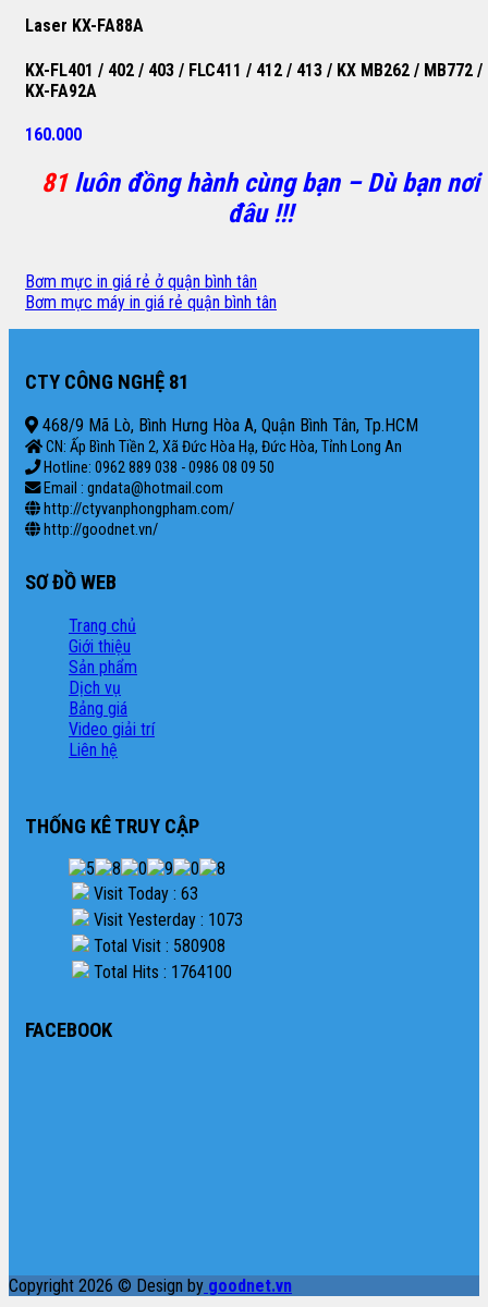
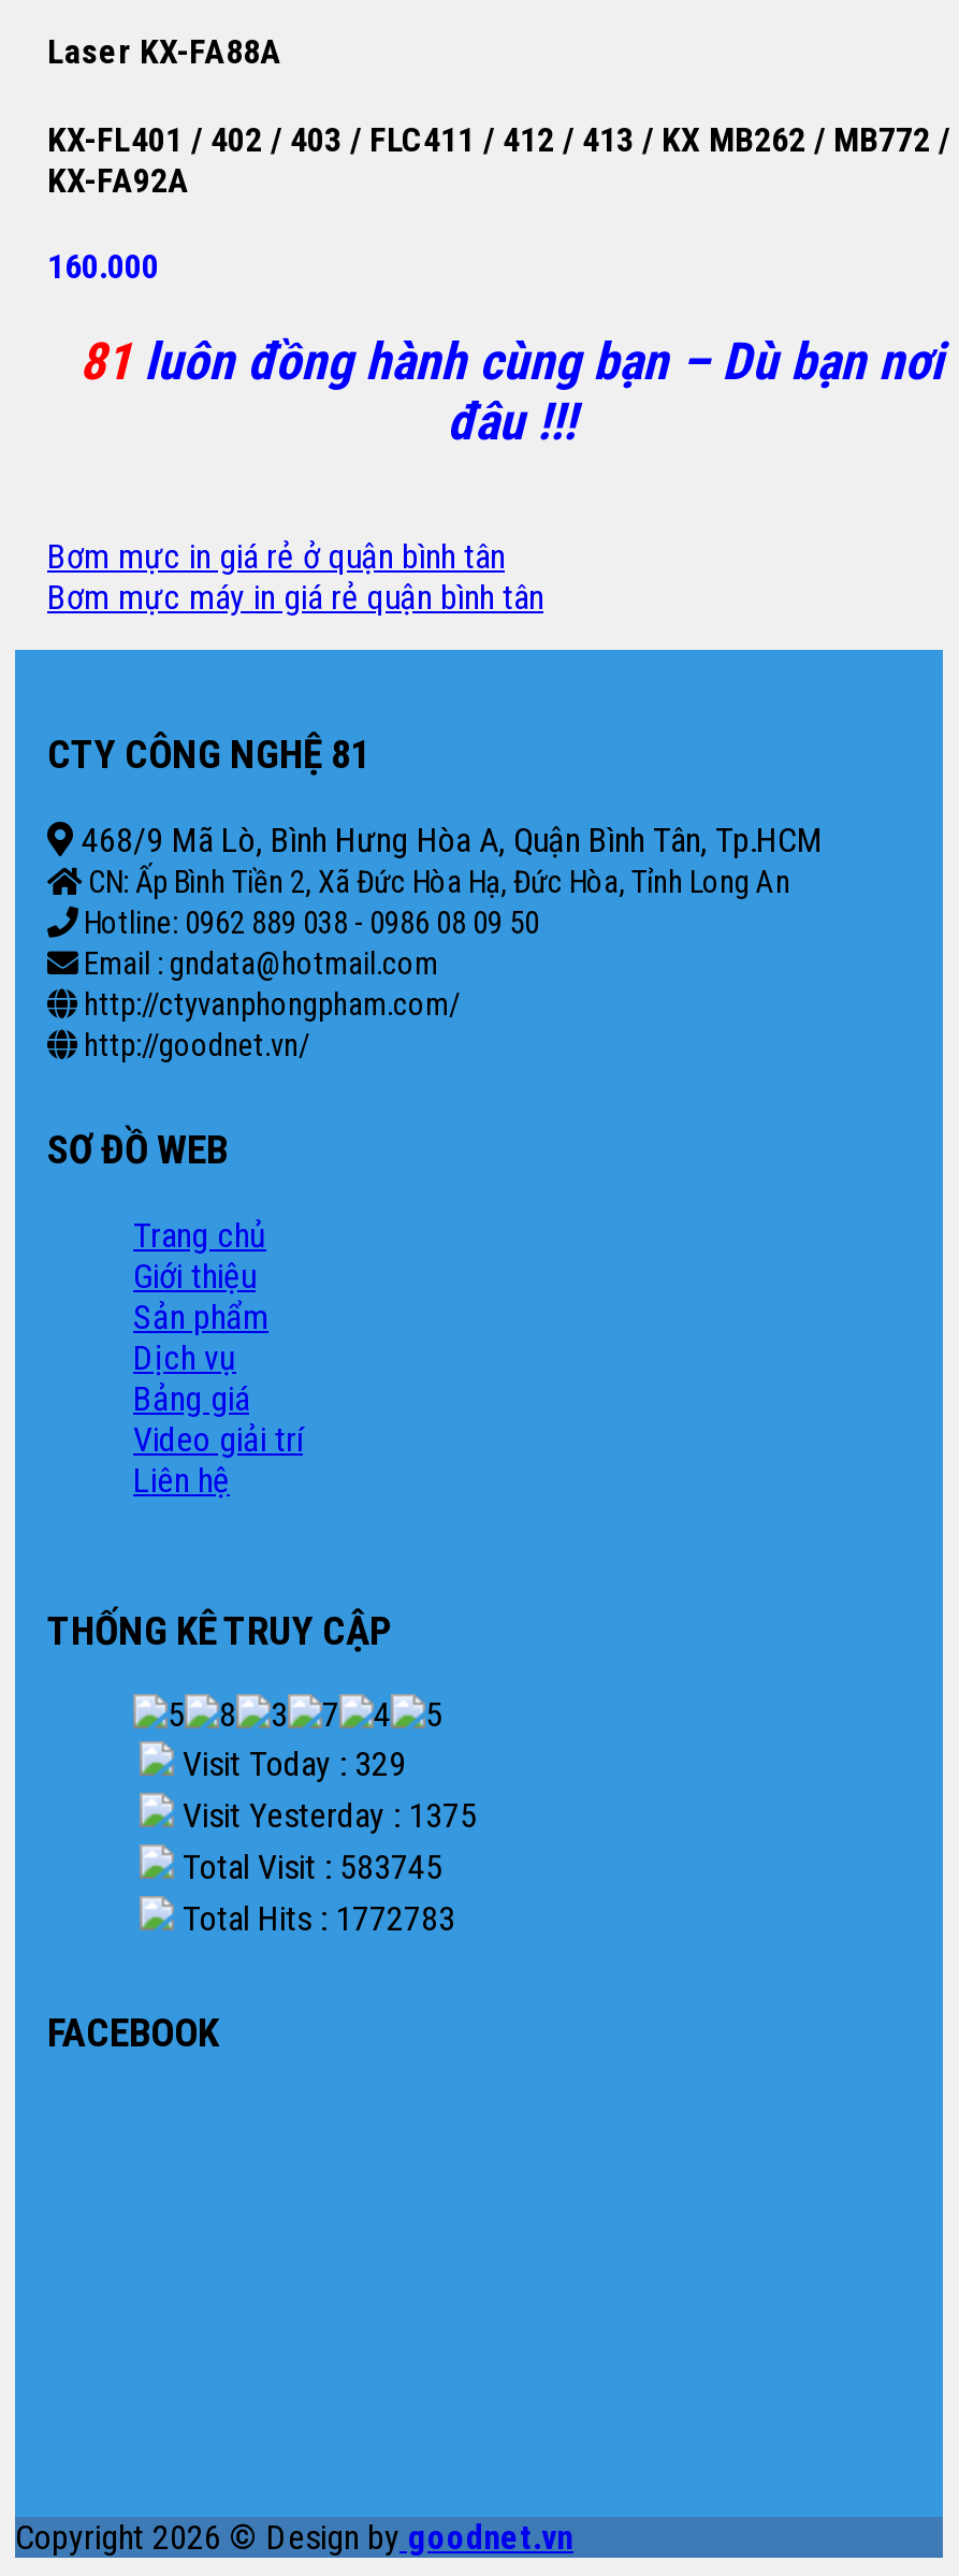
- Visit Today : 63
+ Visit Today : 329

- Visit Yesterday : 1073
+ Visit Yesterday : 1375

- Total Visit : 580908
+ Total Visit : 583745

- Total Hits : 1764100
+ Total Hits : 1772783
